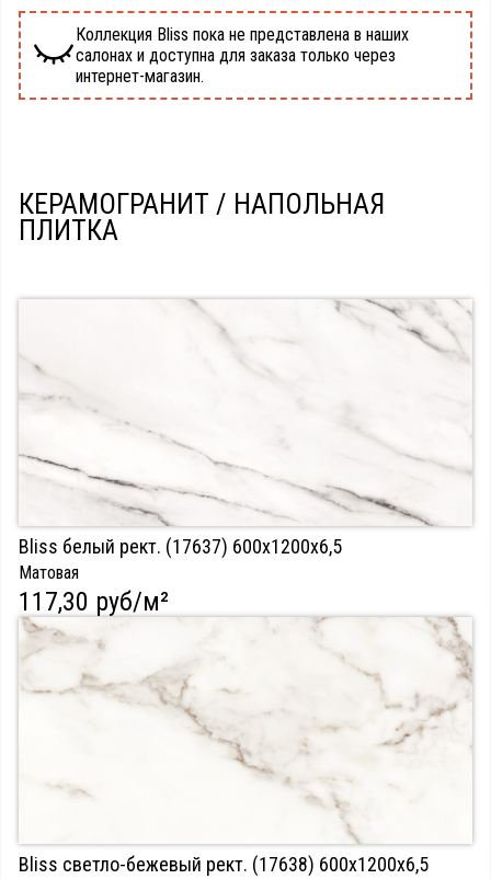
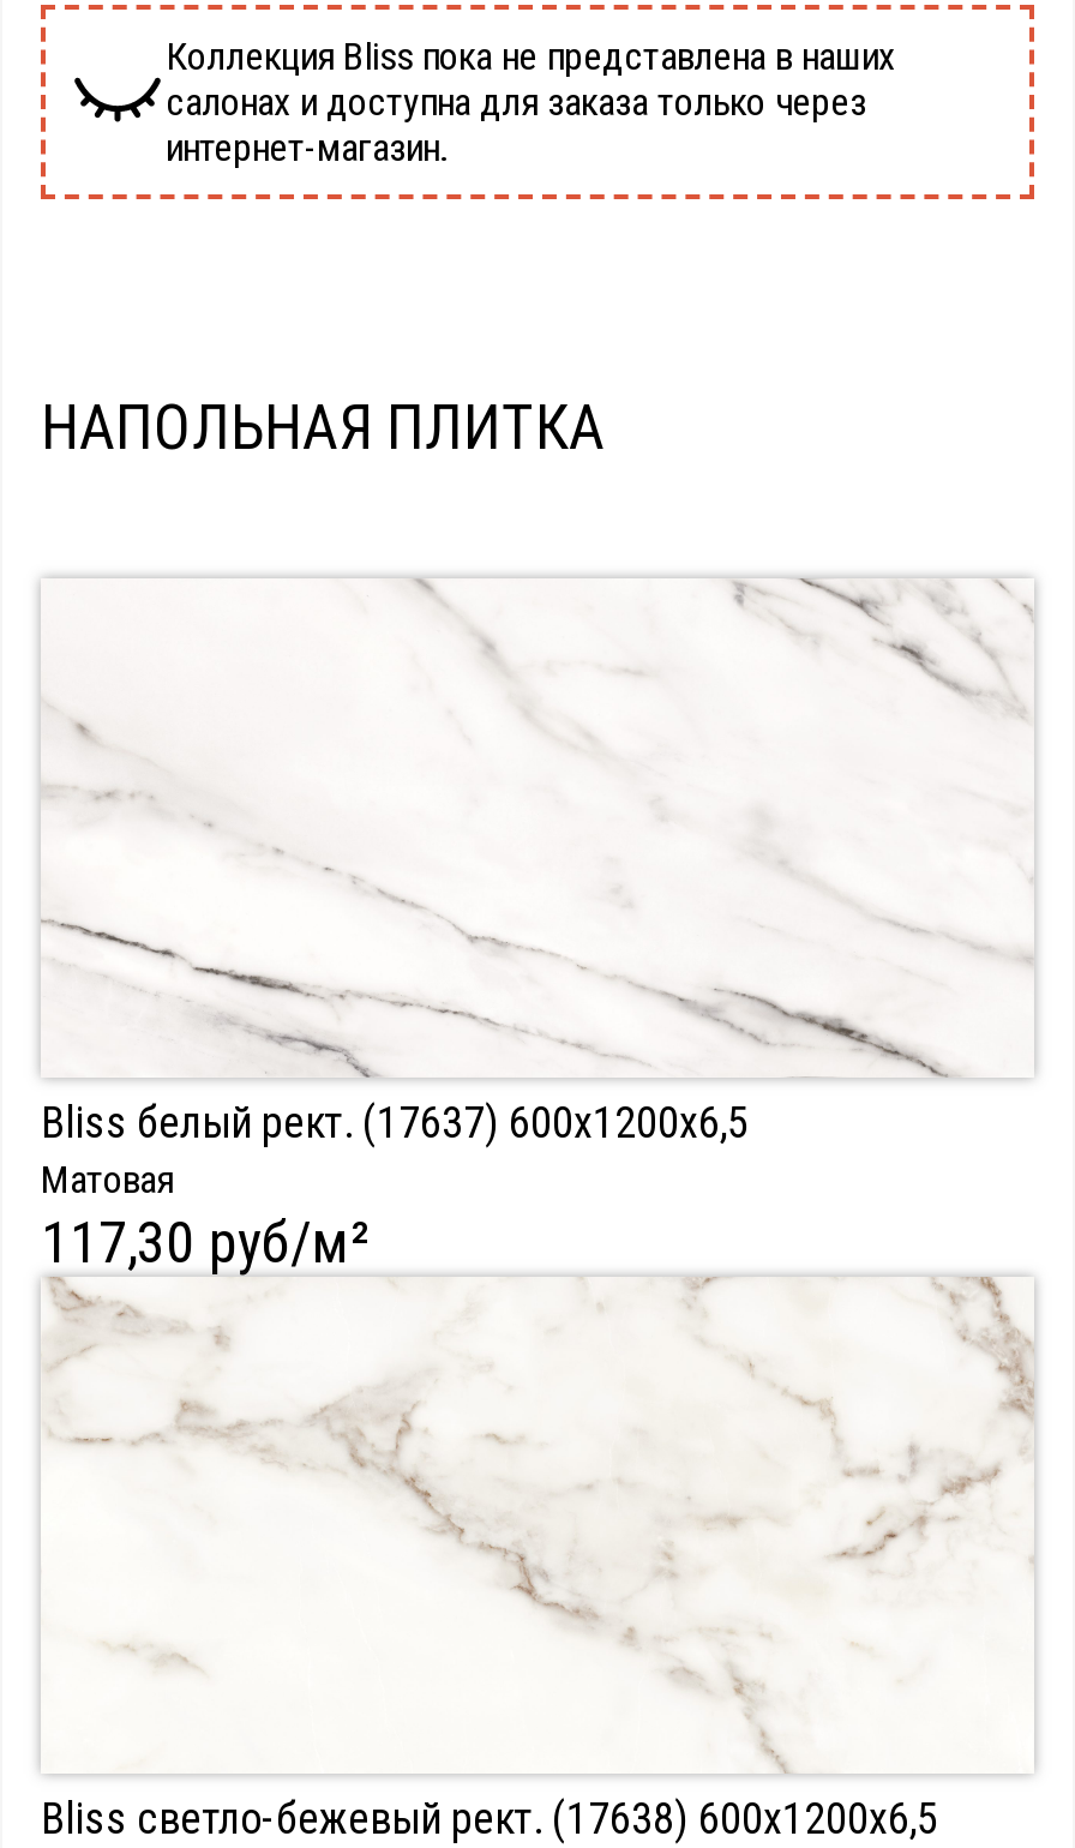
- КЕРАМОГРАНИТ / НАПОЛЬНАЯ
- ПЛИТКА
+ НАПОЛЬНАЯ ПЛИТКА
